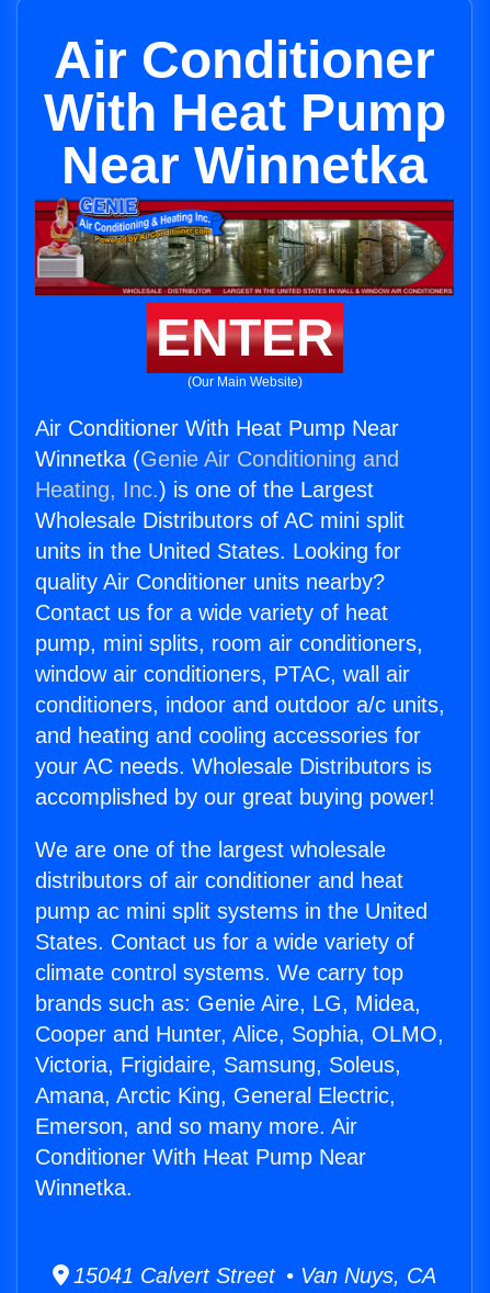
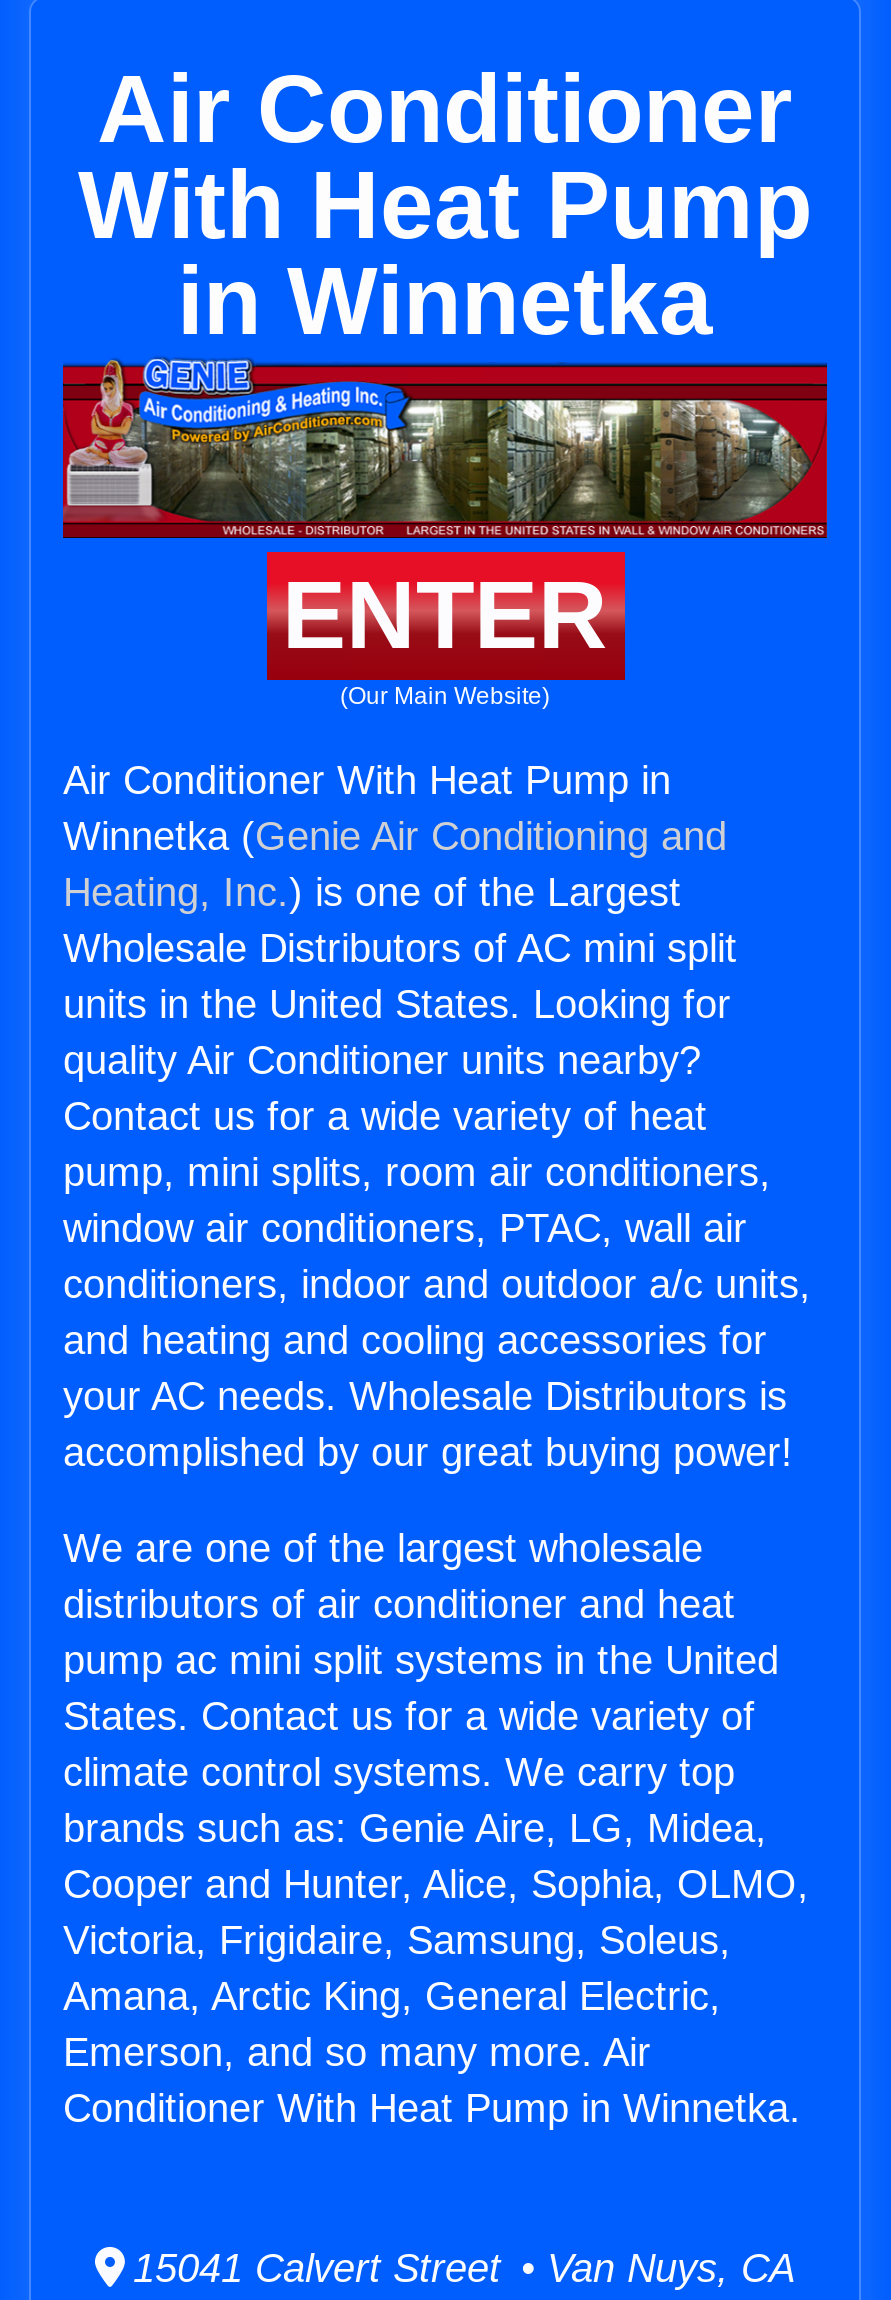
- Near Winnetka
+ in Winnetka

- Air Conditioner With Heat Pump Near
+ Air Conditioner With Heat Pump in

- Conditioner With Heat Pump Near
- Winnetka.
+ Conditioner With Heat Pump in Winnetka.
